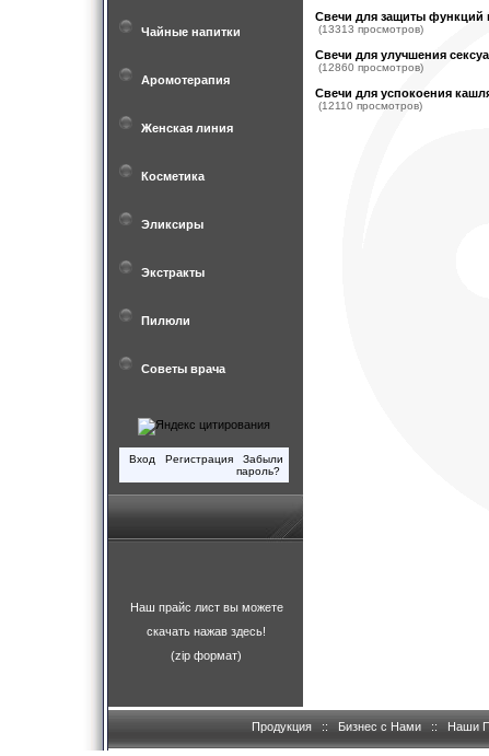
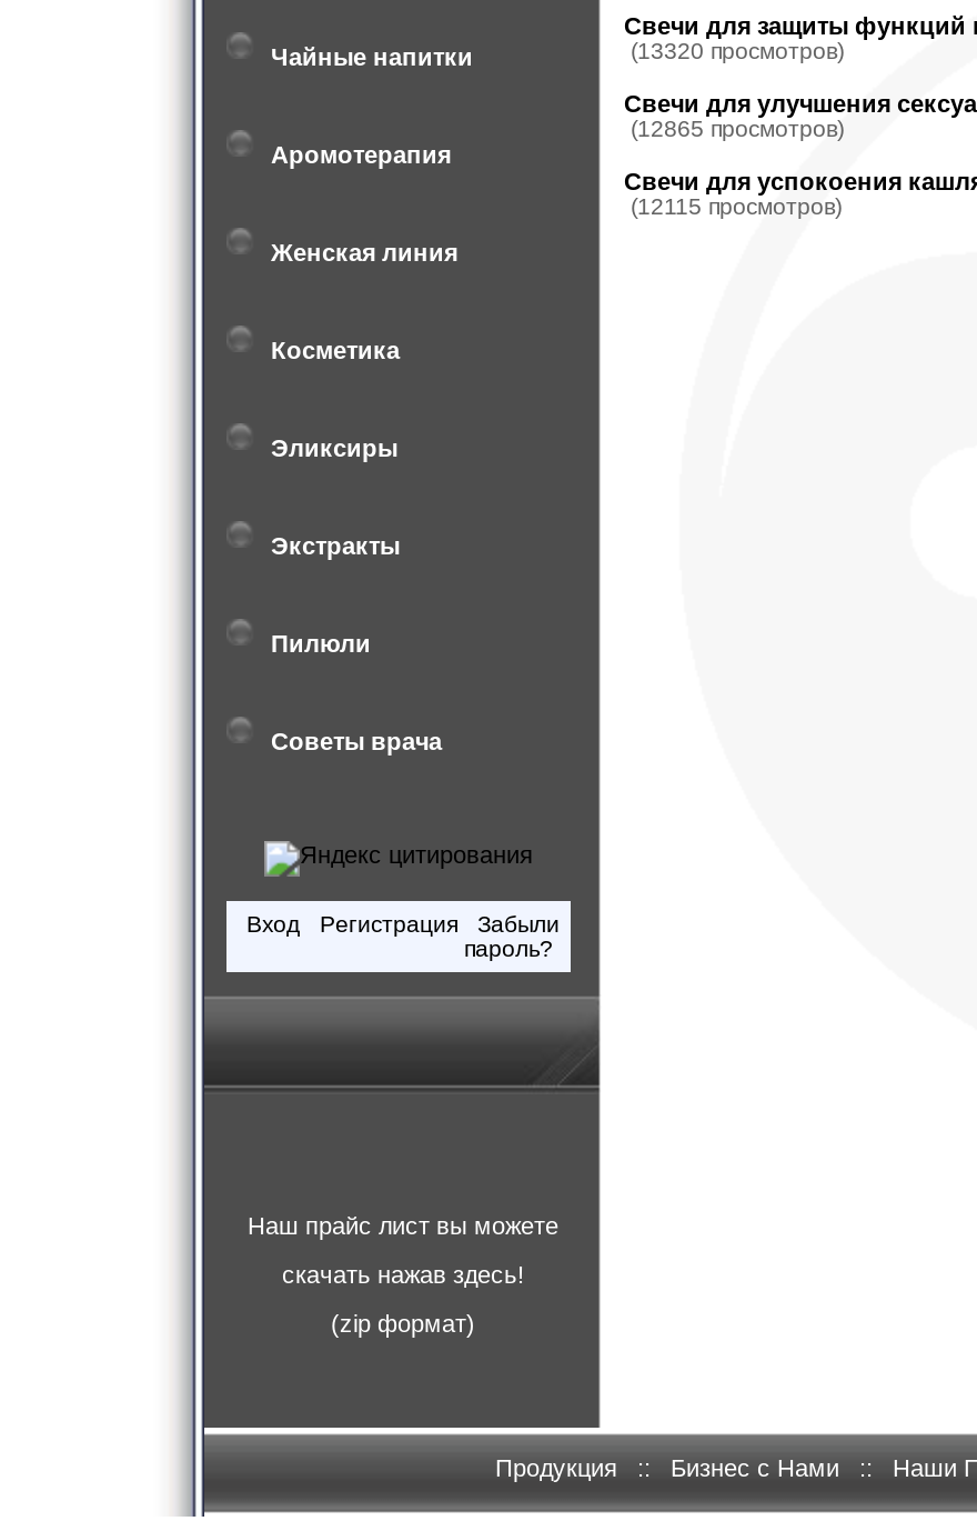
- (13313 просмотров)
+ (13320 просмотров)

- (12860 просмотров)
+ (12865 просмотров)

- (12110 просмотров)
+ (12115 просмотров)
